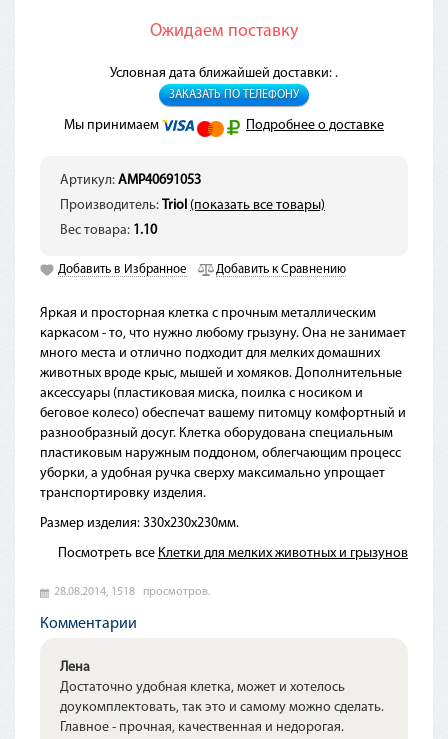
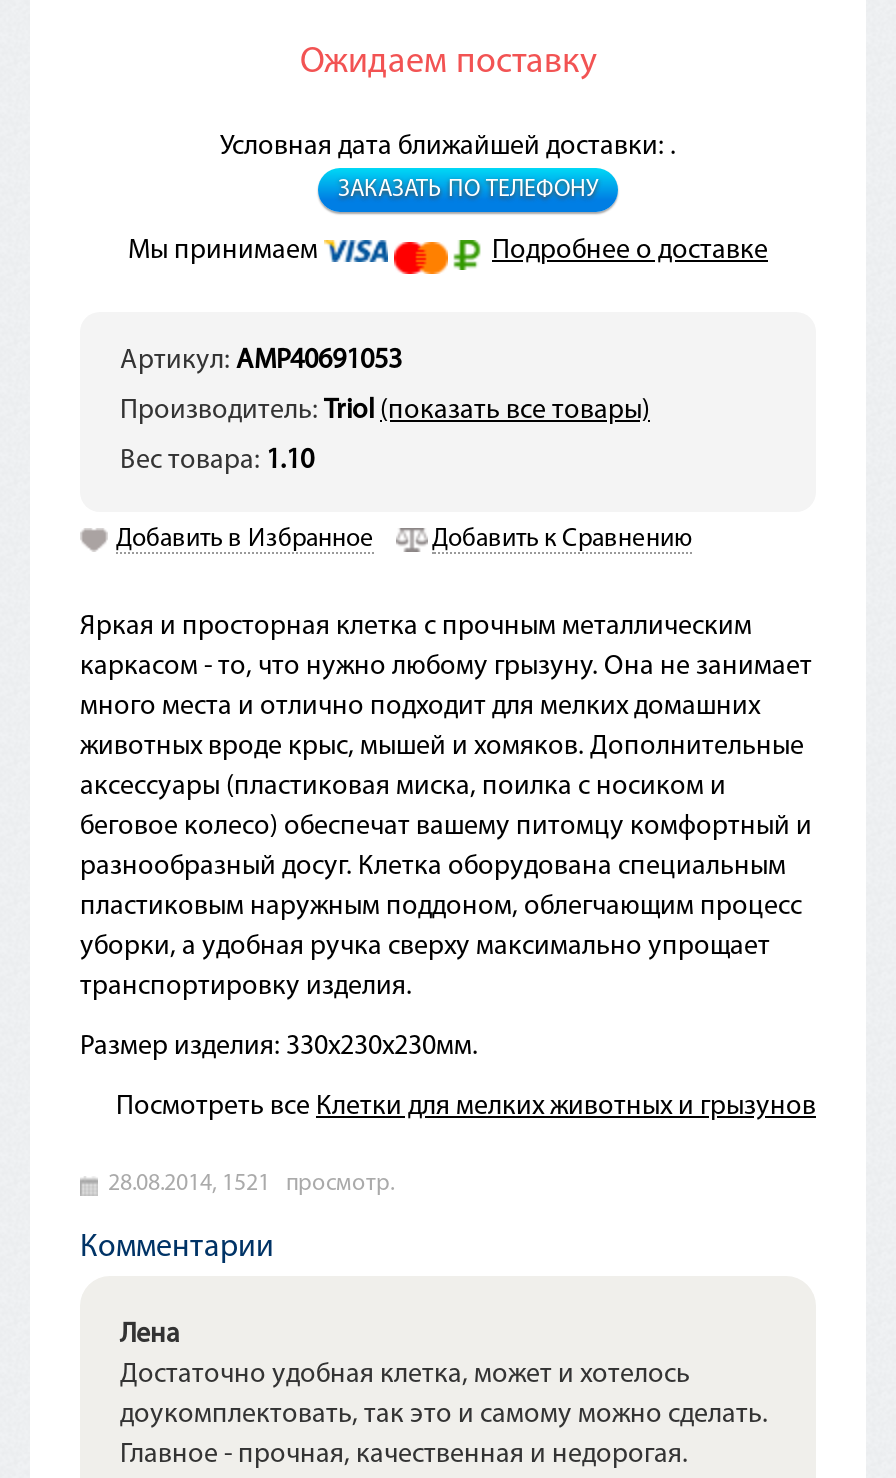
- 28.08.2014, 1518 просмотров.
+ 28.08.2014, 1521 просмотр.
